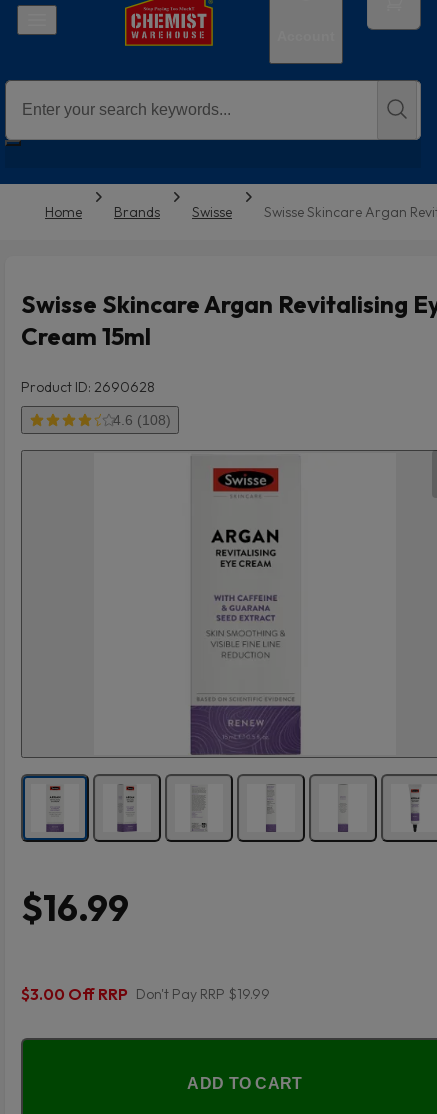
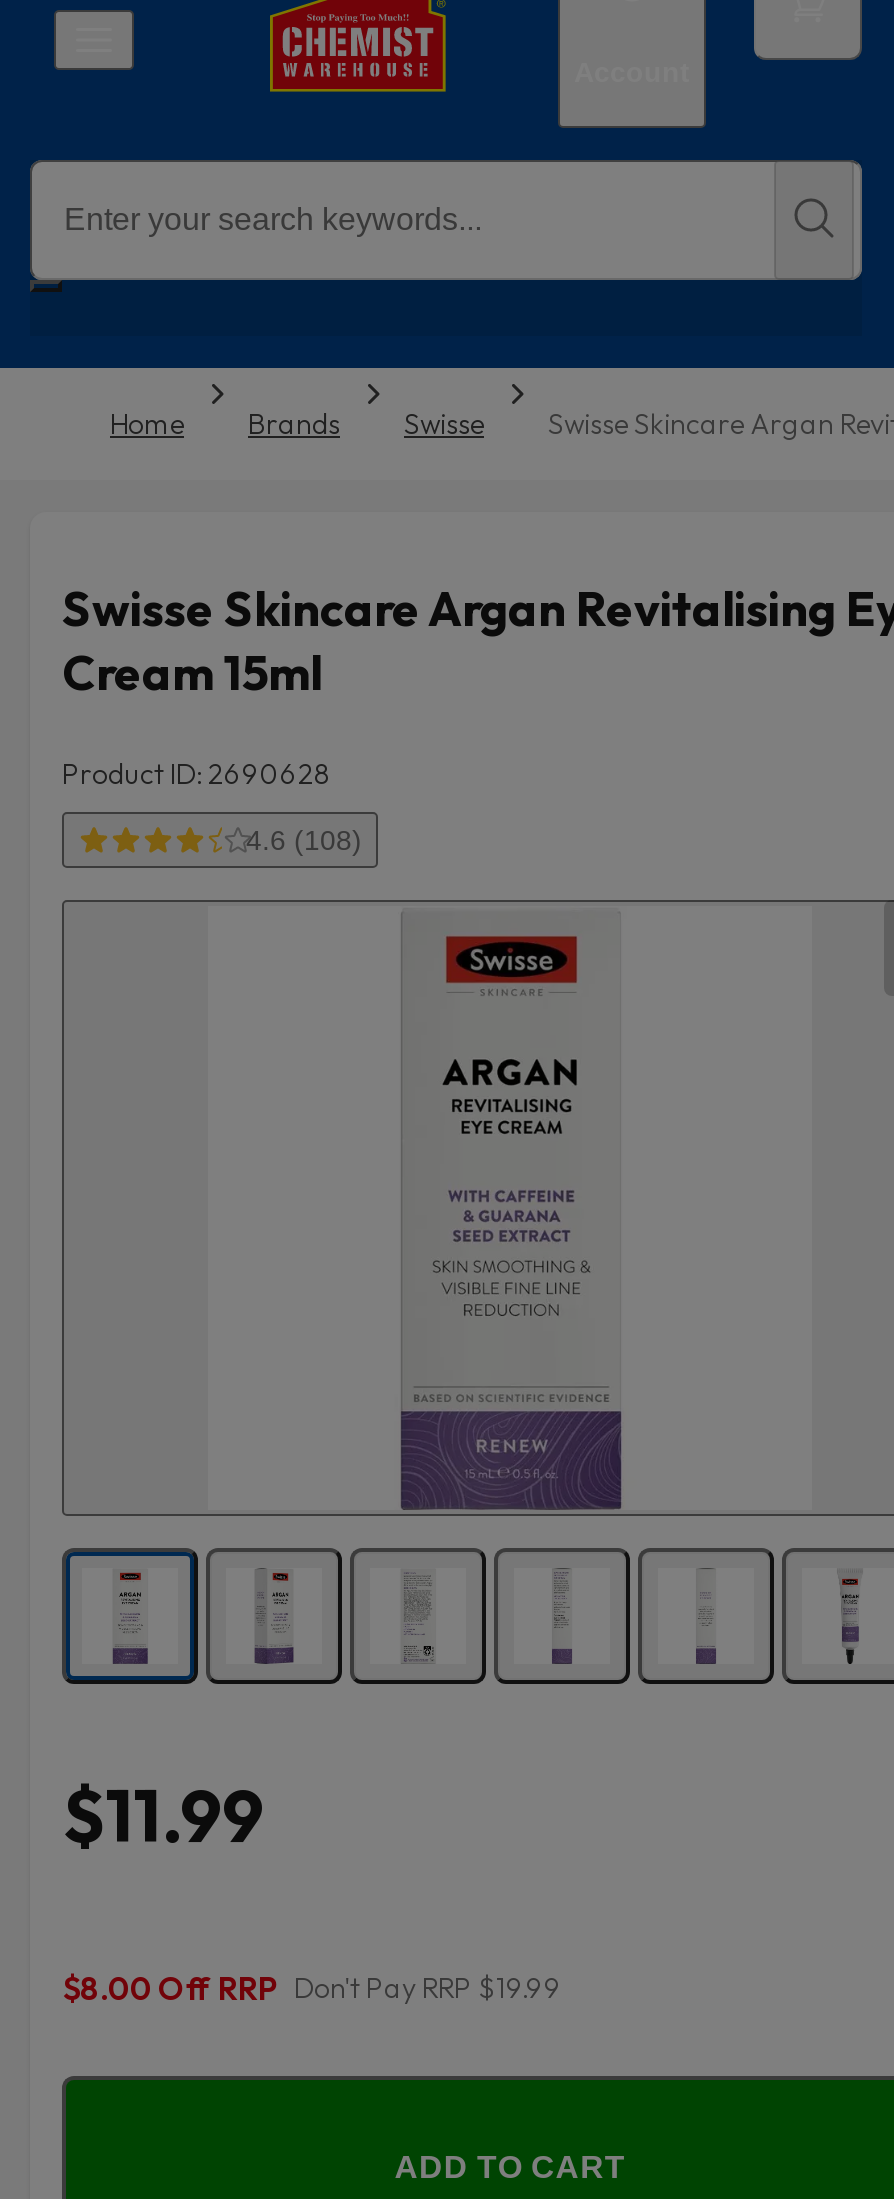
- $16.99
+ $11.99

- $3.00 Off RRP Don't Pay RRP $19.99
+ $8.00 Off RRP Don't Pay RRP $19.99
